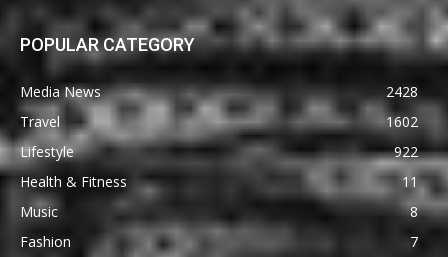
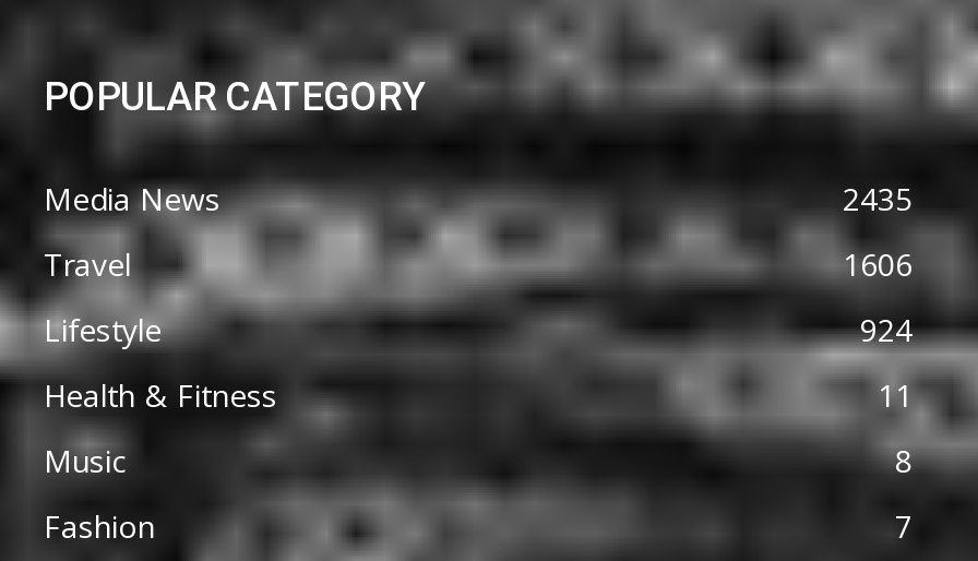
- 2428
+ 2435

- 1602
+ 1606

- 922
+ 924
